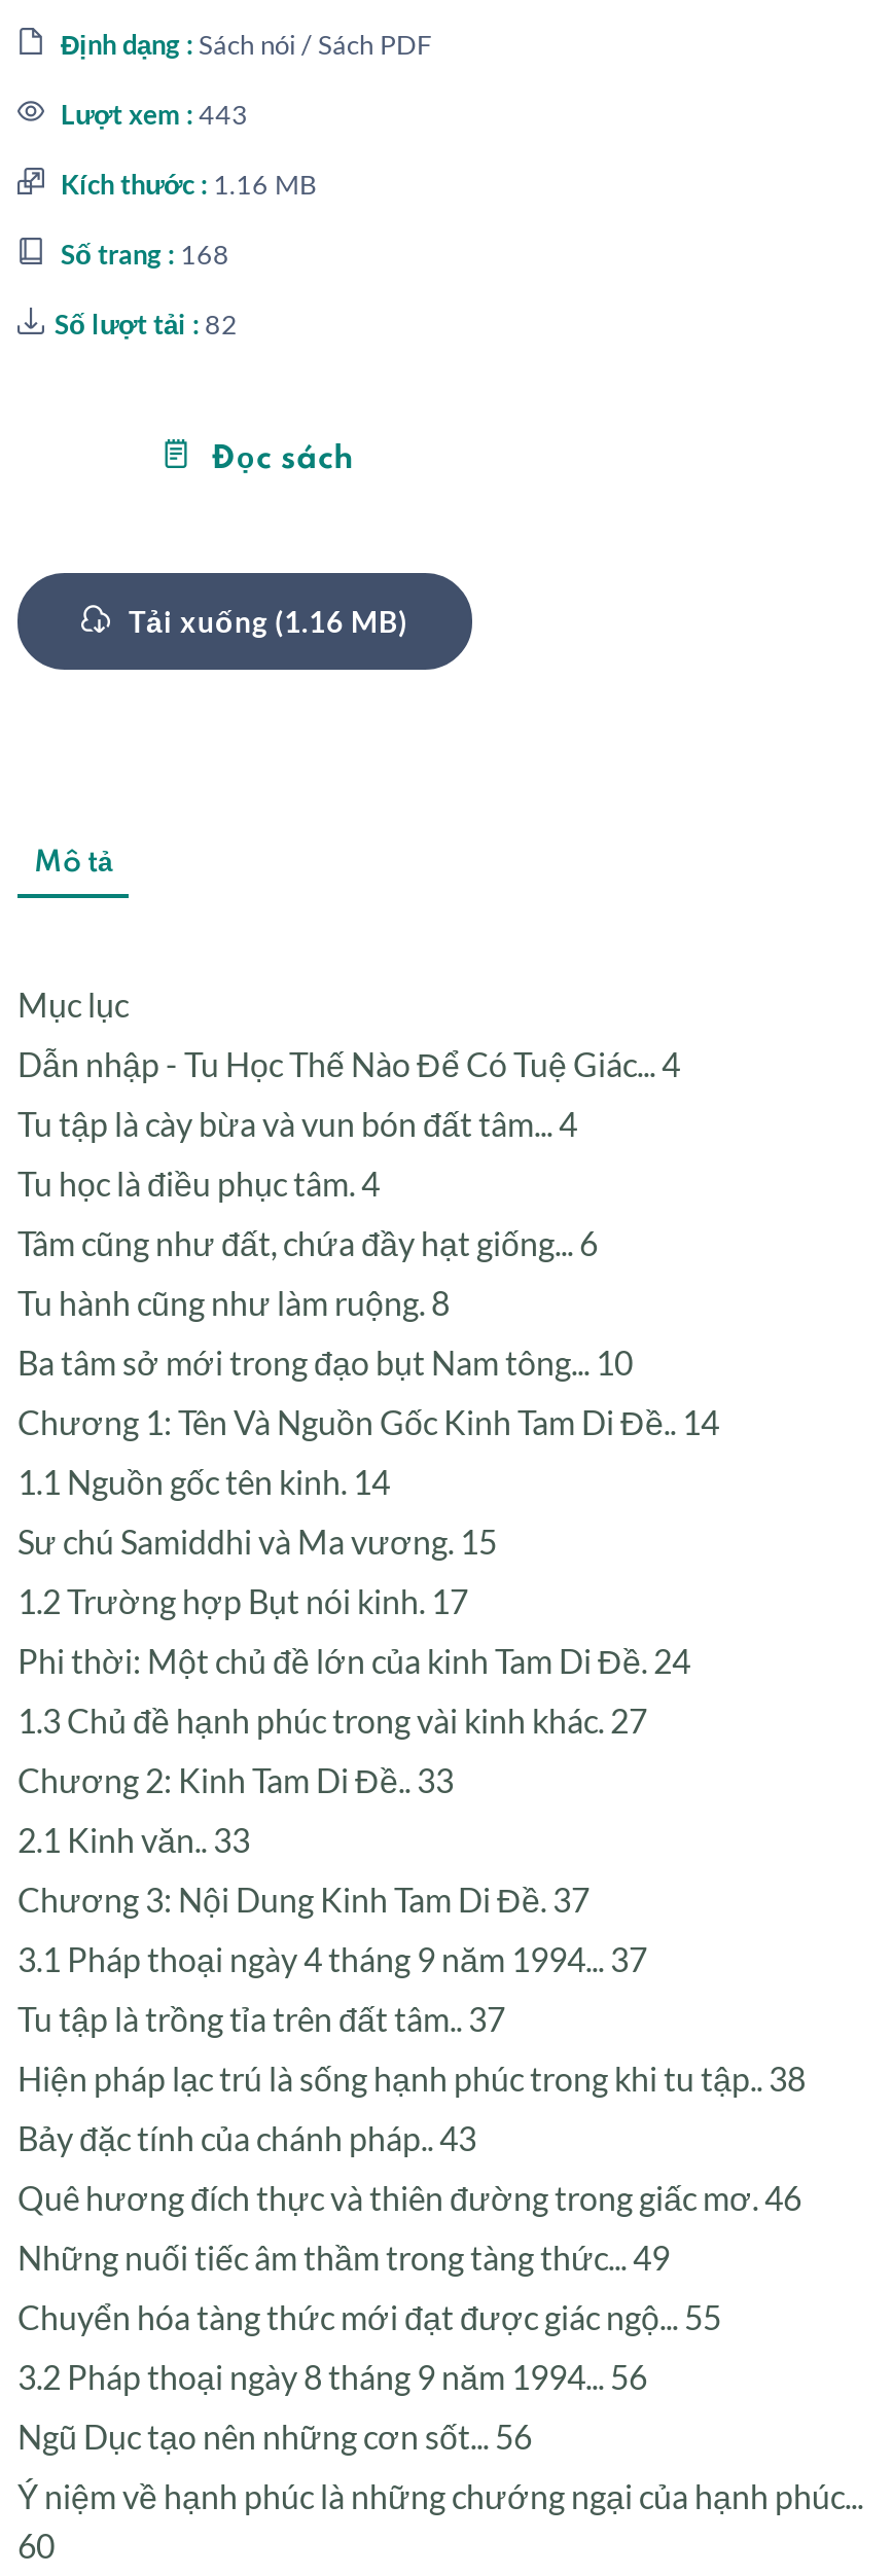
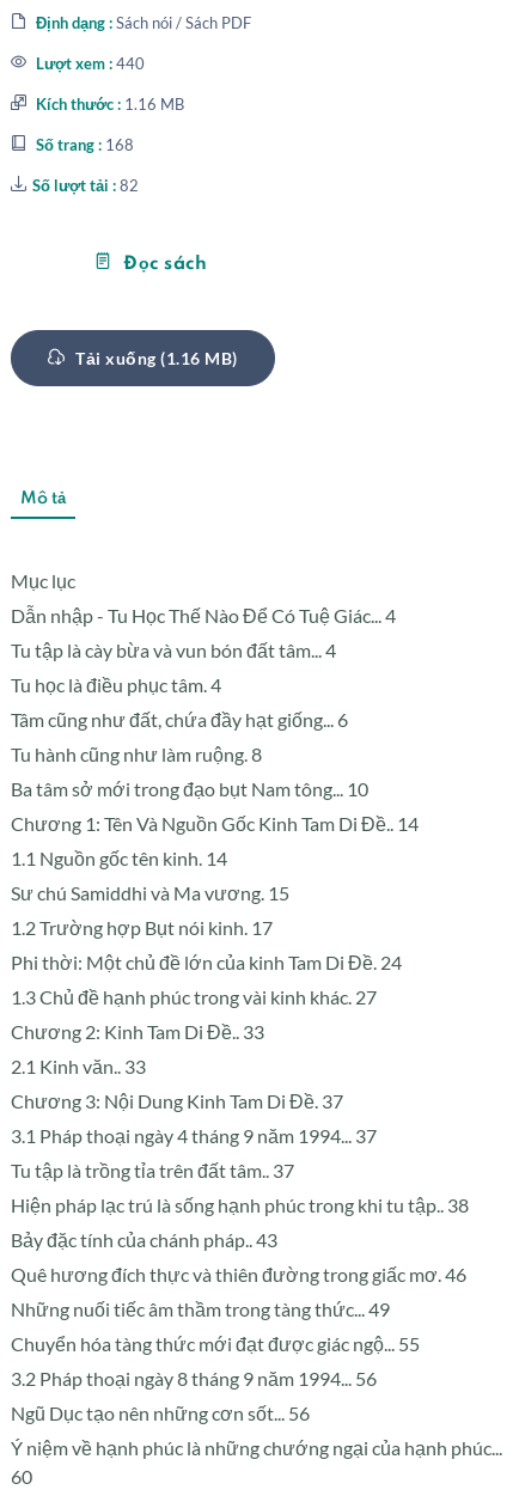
- Lượt xem : 443
+ Lượt xem : 440
